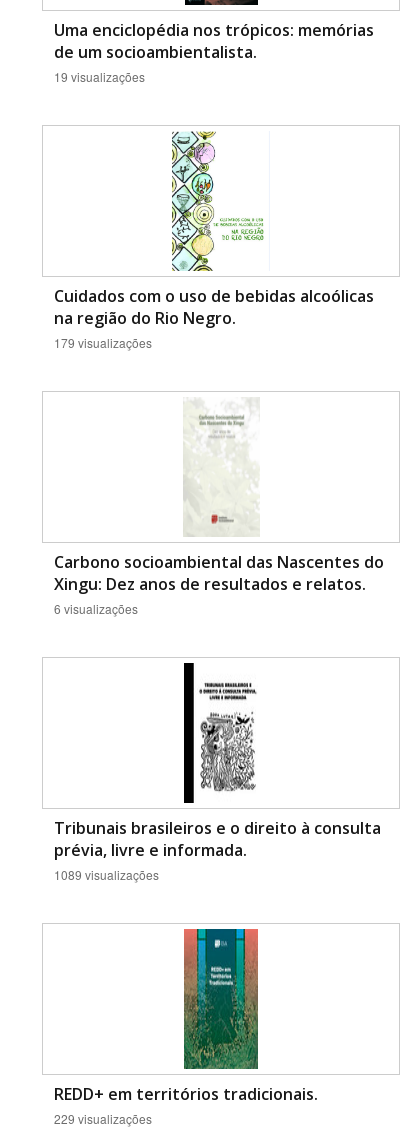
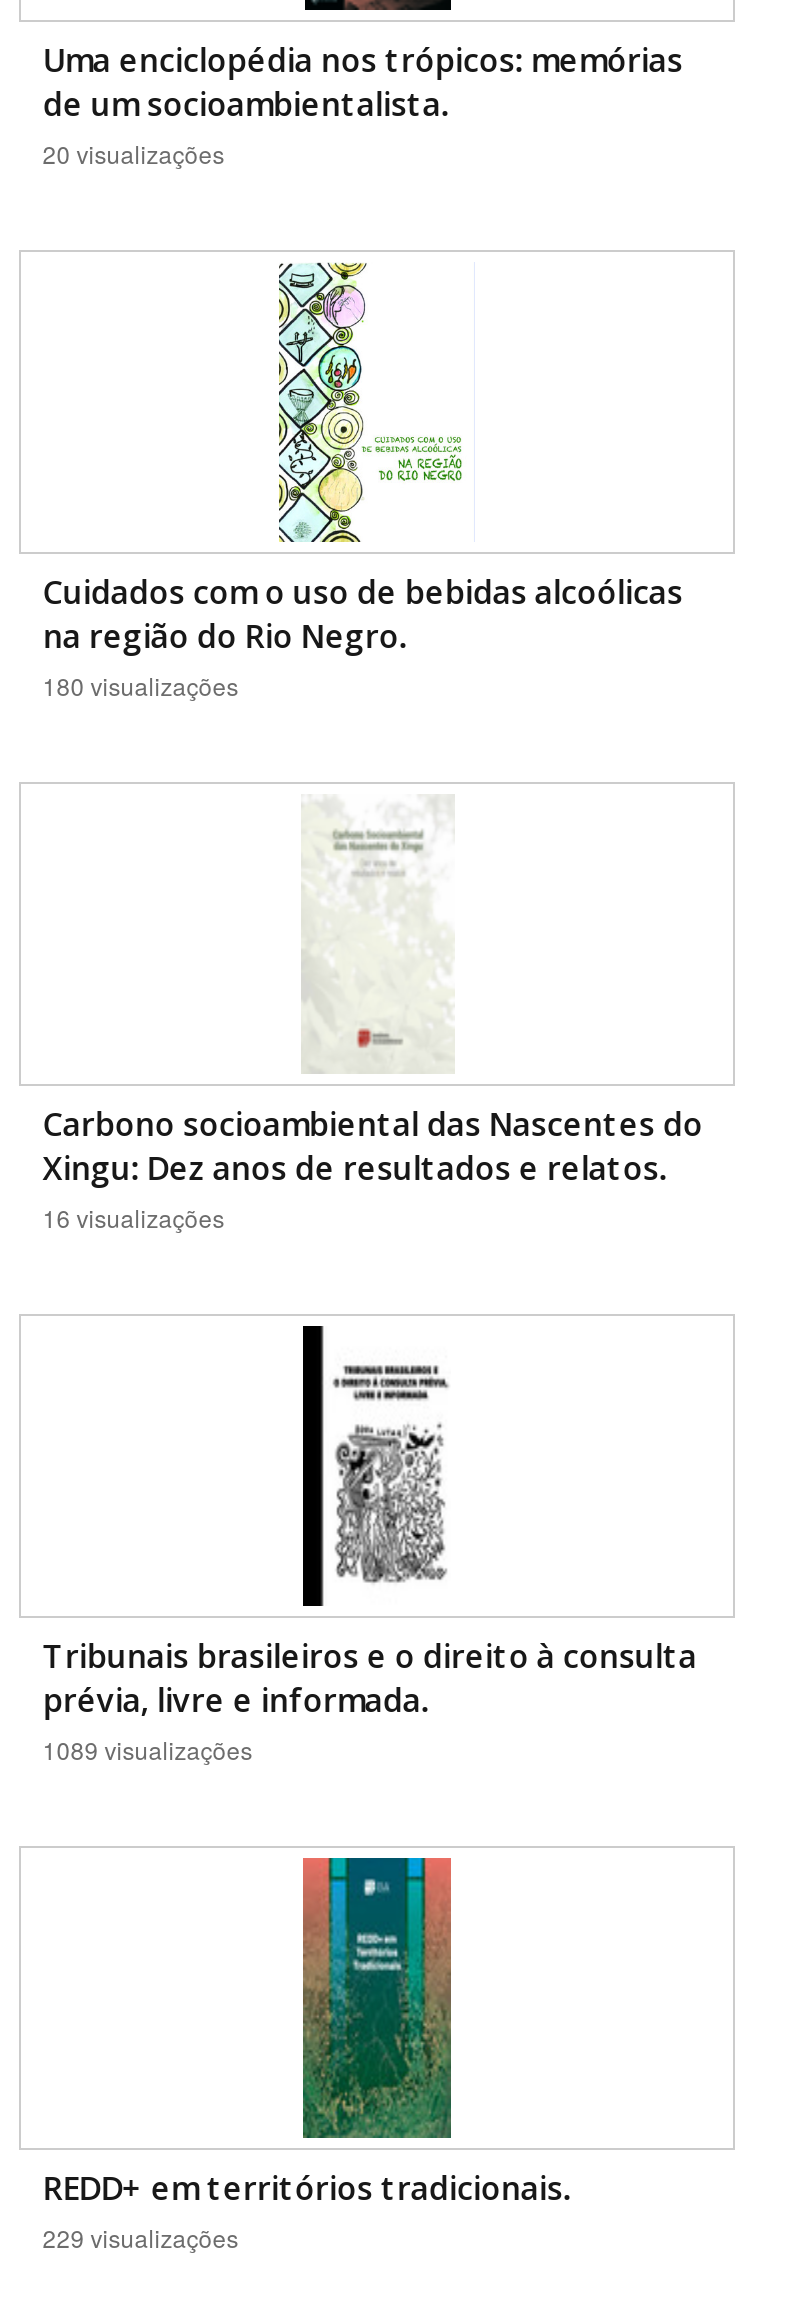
- 19 visualizações
+ 20 visualizações

- 179 visualizações
+ 180 visualizações

- 6 visualizações
+ 16 visualizações
